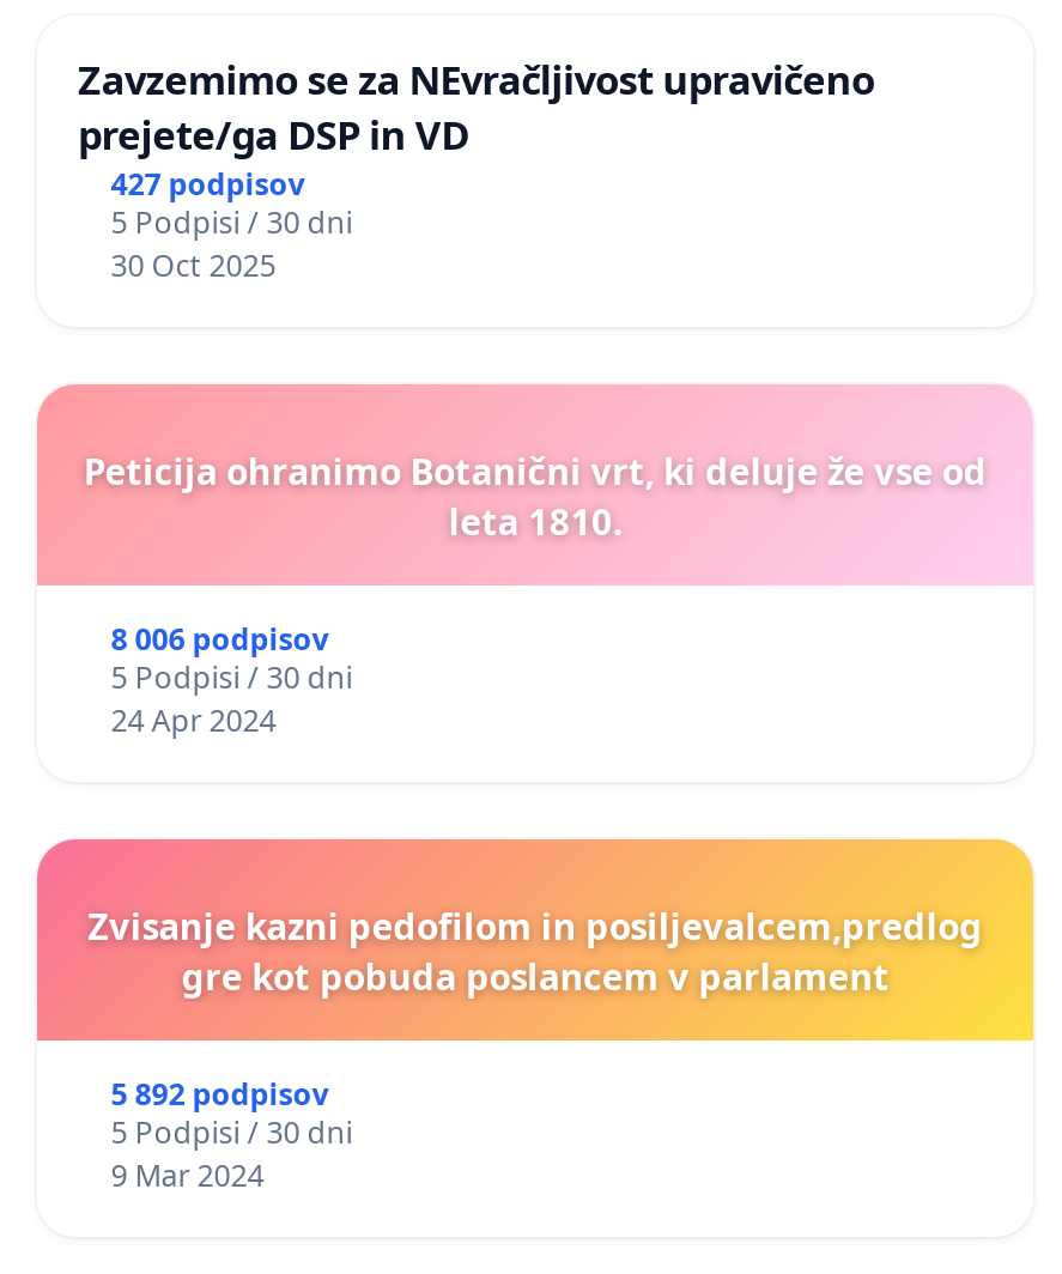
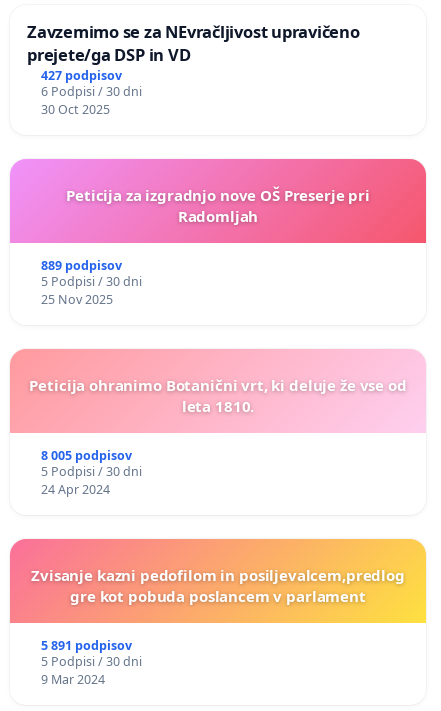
- 5 Podpisi / 30 dni
+ 6 Podpisi / 30 dni

+ [image]
+ Peticija za izgradnjo nove OŠ Preserje pri
+ Radomljah
+ 889 podpisov
+ 5 Podpisi / 30 dni
+ 25 Nov 2025

- 8 006 podpisov
+ 8 005 podpisov

- 5 892 podpisov
+ 5 891 podpisov
